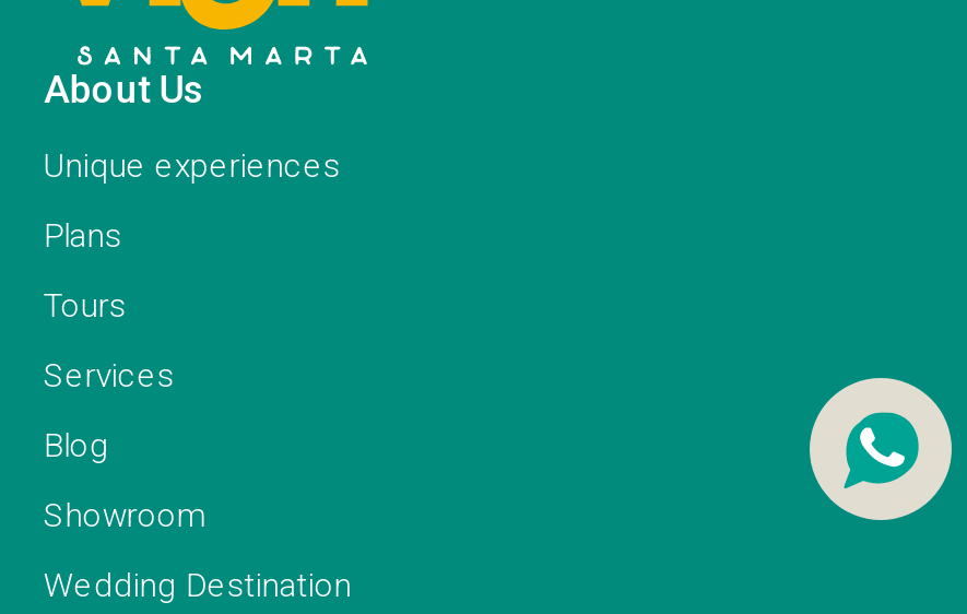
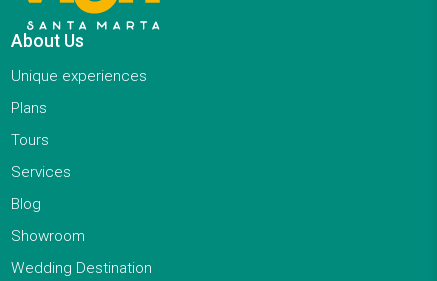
- [image]
